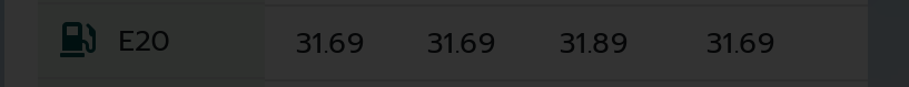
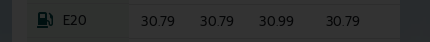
- 31.69
+ 30.79

- 31.69
+ 30.79

- 31.89
+ 30.99

- 31.69
+ 30.79
